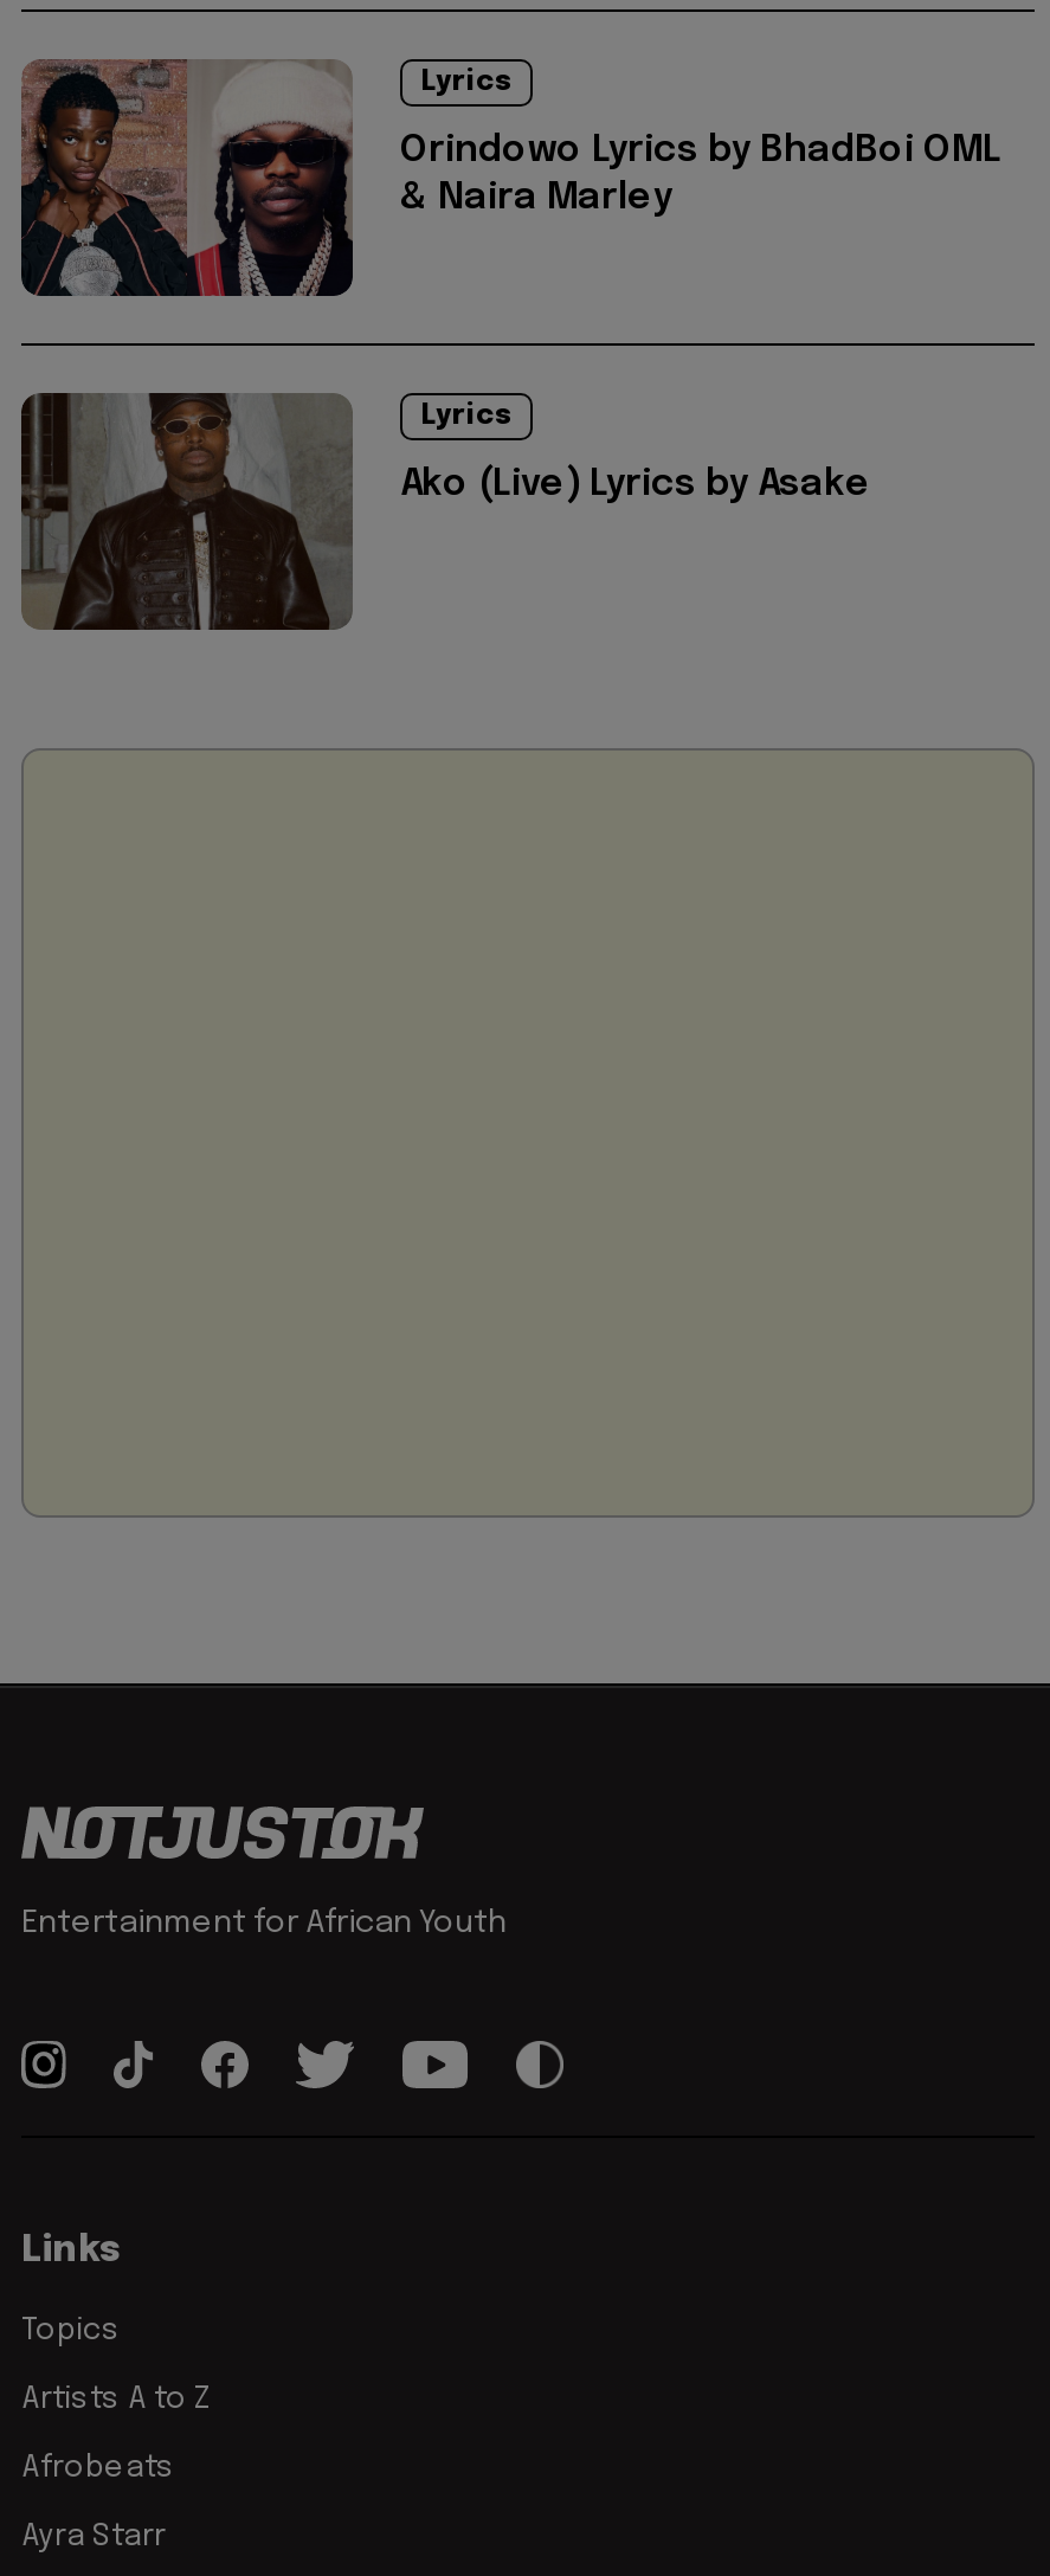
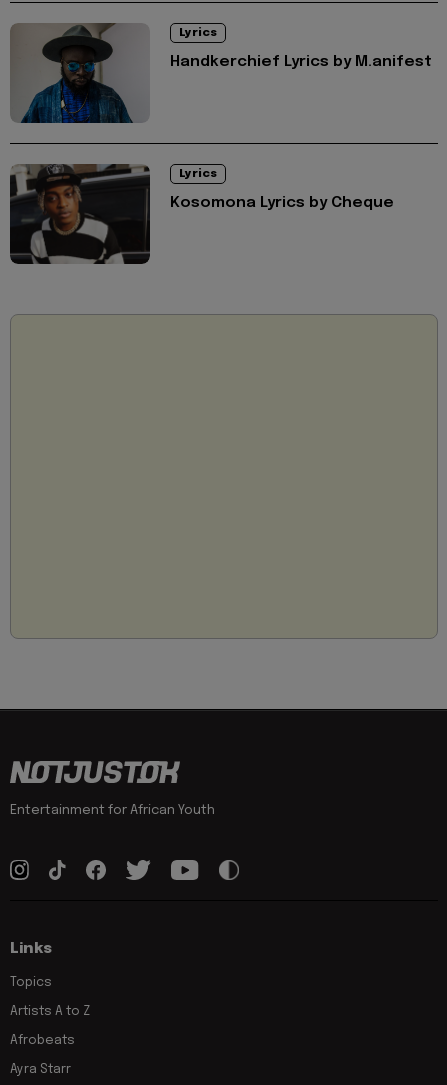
- [image]
- Orindowo Lyrics by BhadBoi OML
- & Naira Marley
+ [image]
+ Handkerchief Lyrics by M.anifest

- [image]
- Ako (Live) Lyrics by Asake
+ [image]
+ Kosomona Lyrics by Cheque
